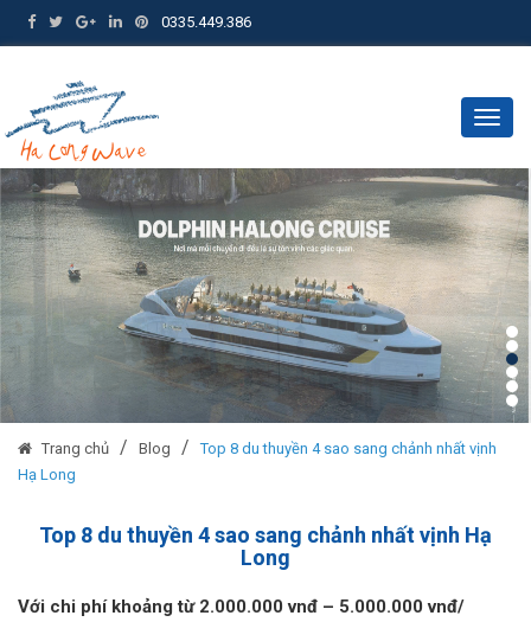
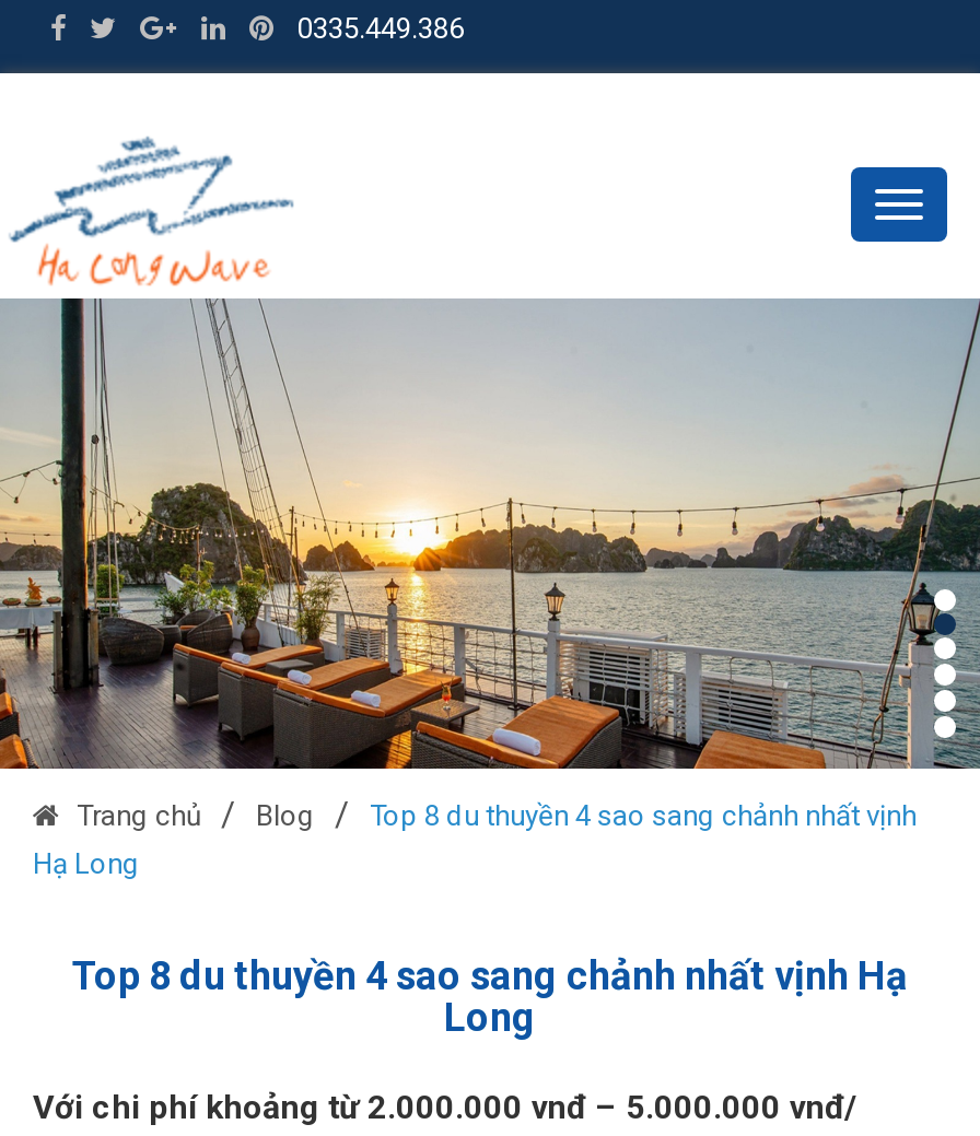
- [image]
+ [image]
